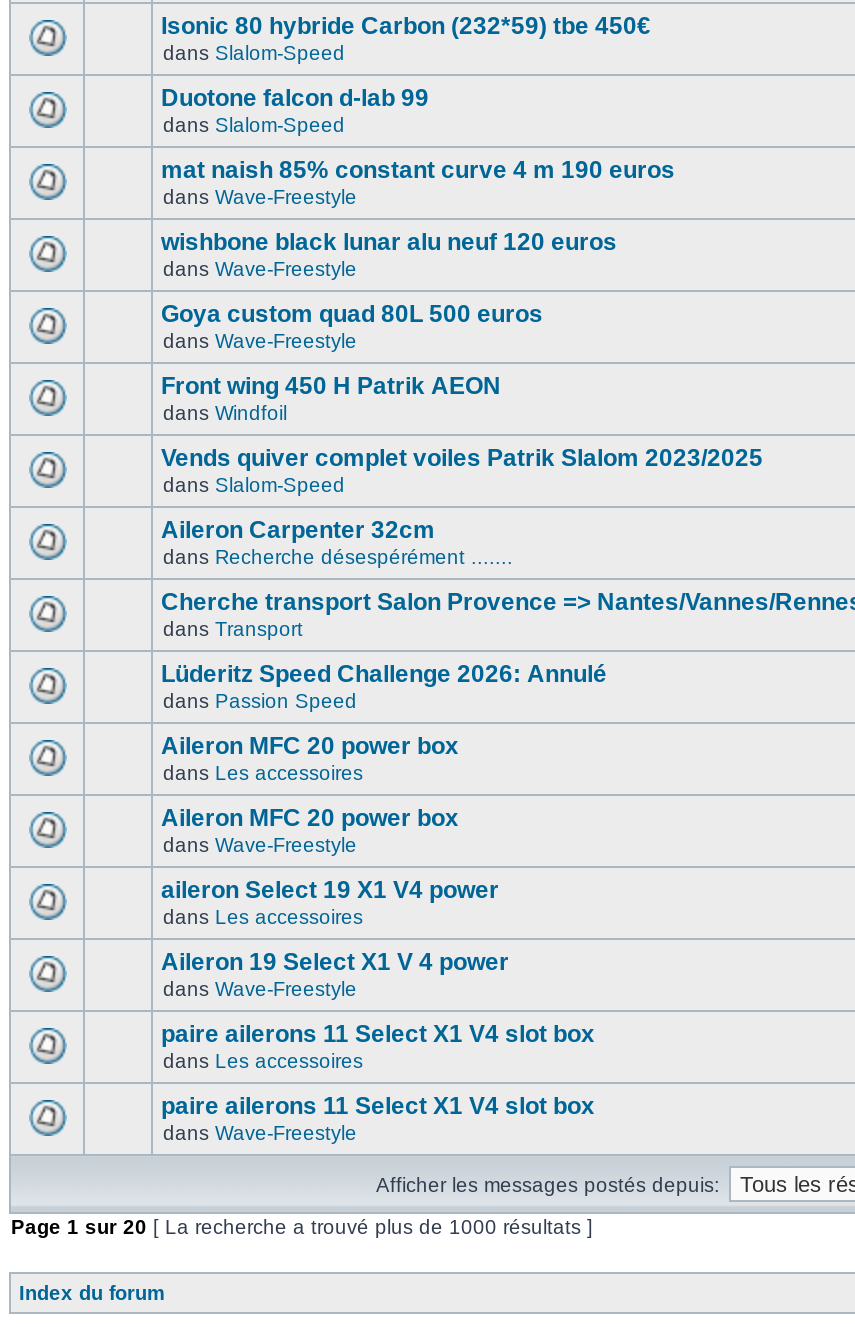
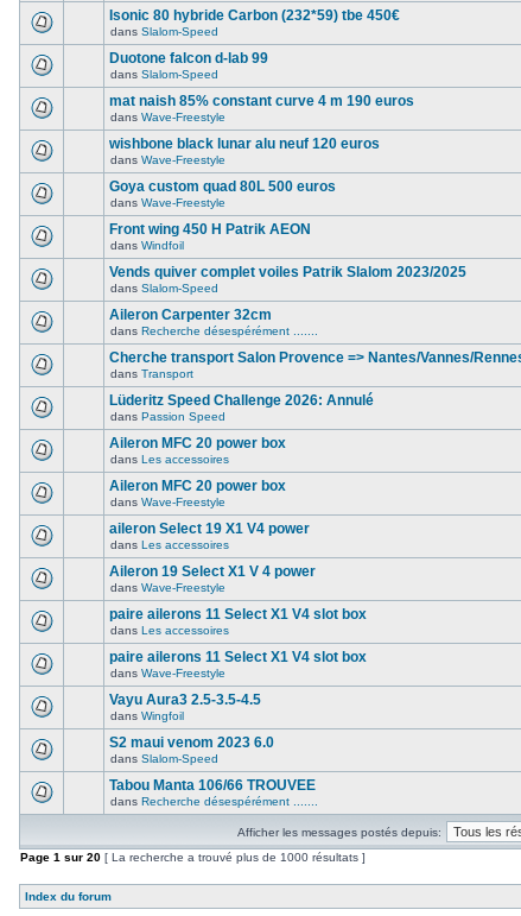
+ Vayu Aura3 2.5-3.5-4.5
+ dans Wingfoil
+ S2 maui venom 2023 6.0
+ dans Slalom-Speed
+ Tabou Manta 106/66 TROUVEE
+ dans Recherche désespérément .......
